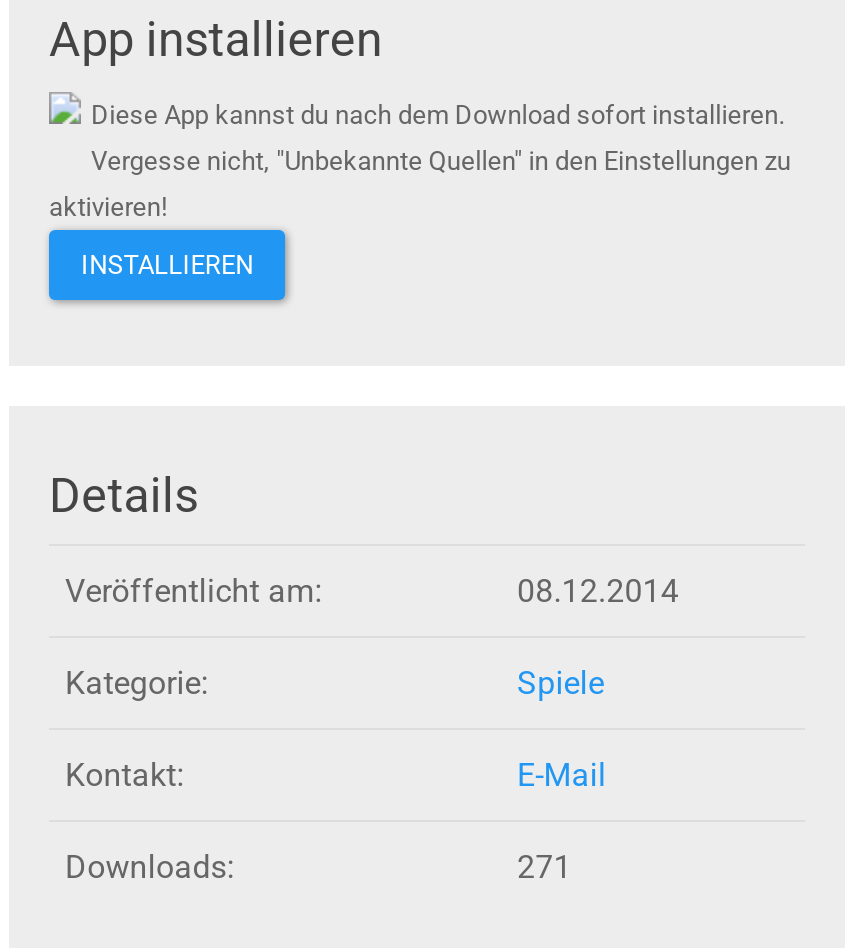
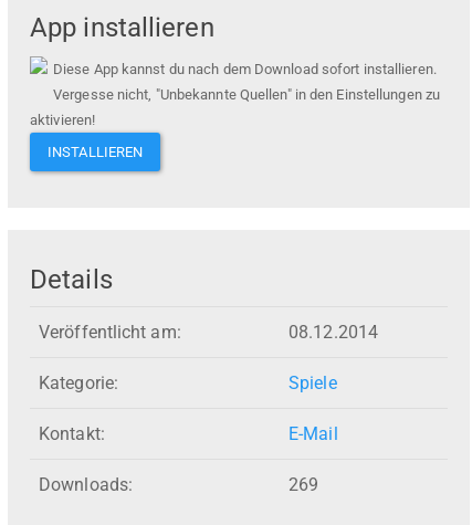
- 271
+ 269
